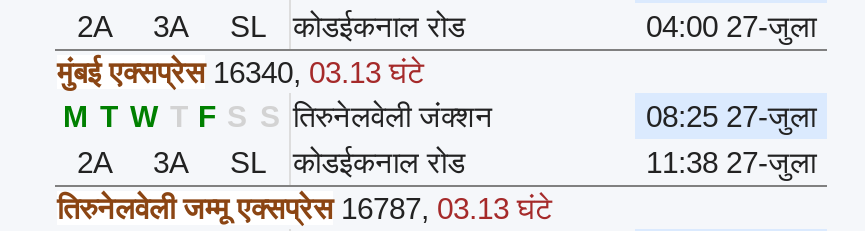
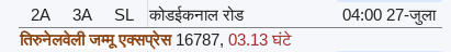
- मुंबई एक्सप्रेस 16340, 03.13 घंटे
- M T W T F S S तिरुनेलवेली जंक्शन
- 08:25 27-जुला
- 2A
- 3A
- SL
- कोडईकनाल रोड
- 11:38 27-जुला
